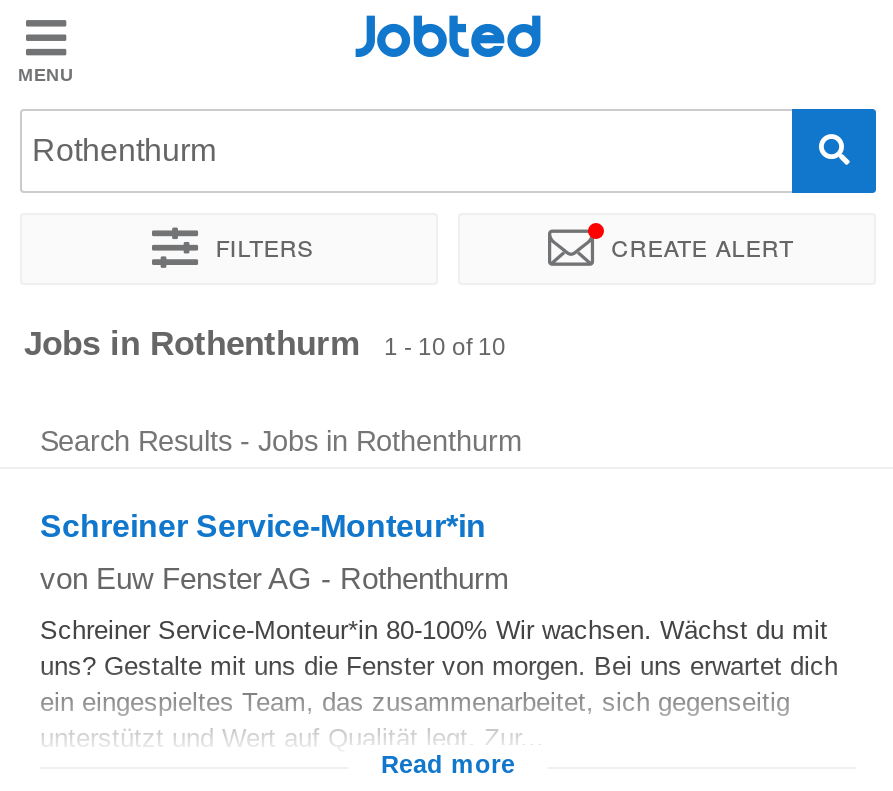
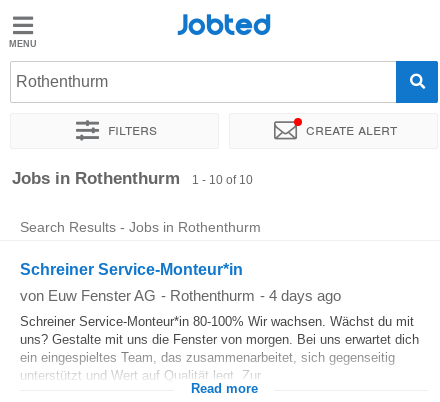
- von Euw Fenster AG - Rothenthurm
+ von Euw Fenster AG - Rothenthurm - 4 days ago
